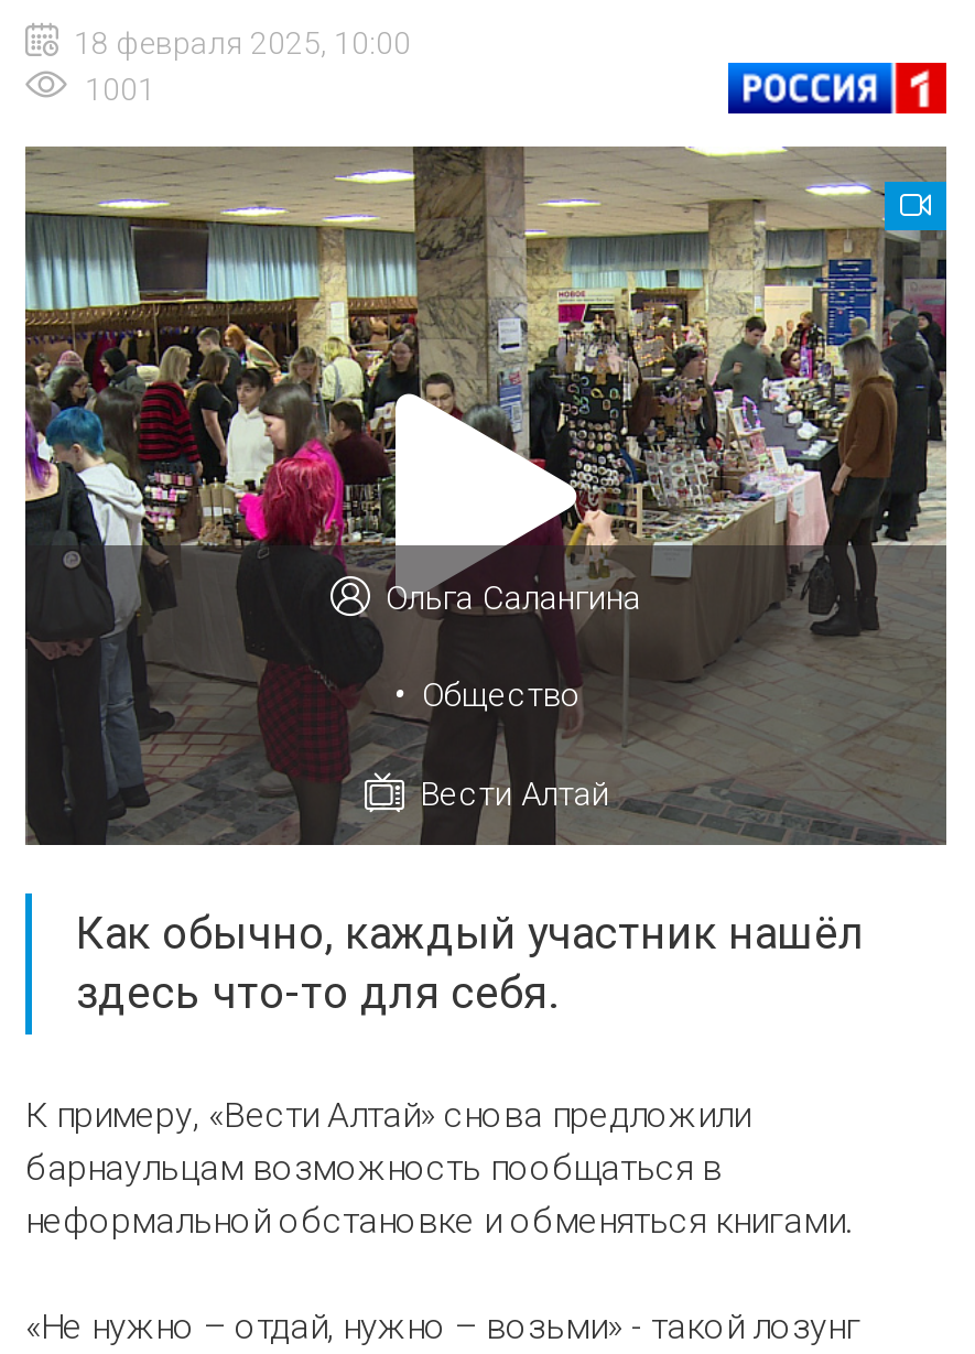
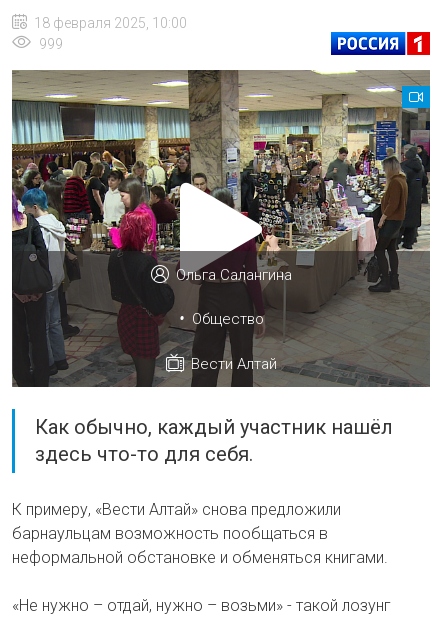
- 1001
+ 999
